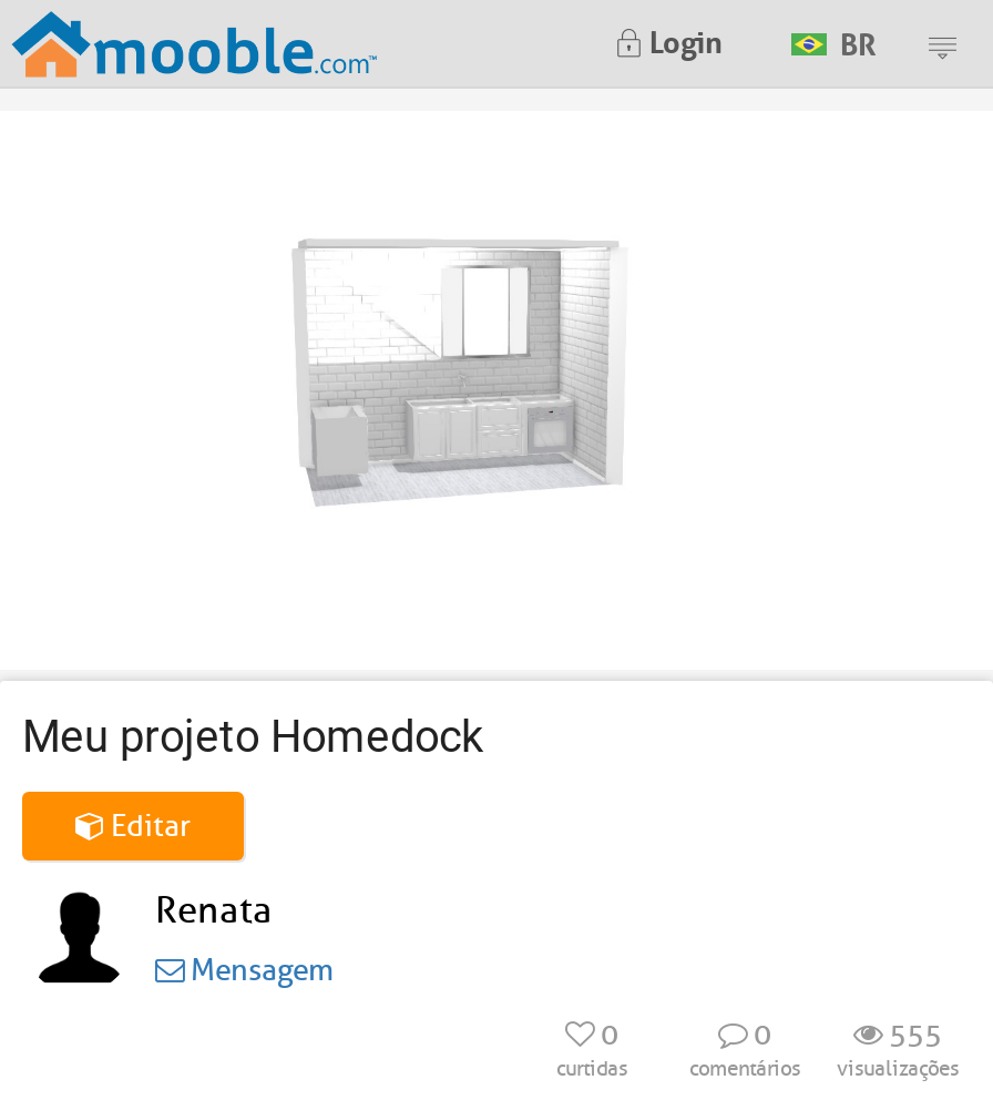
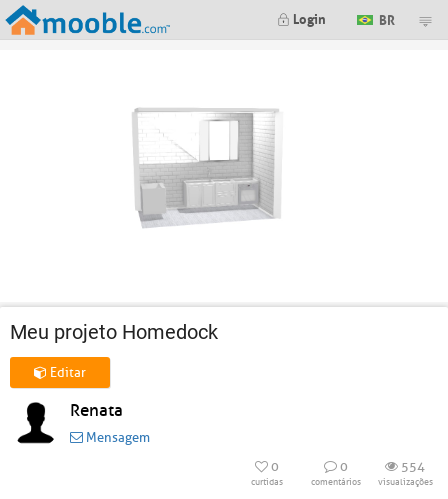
- 555
+ 554
